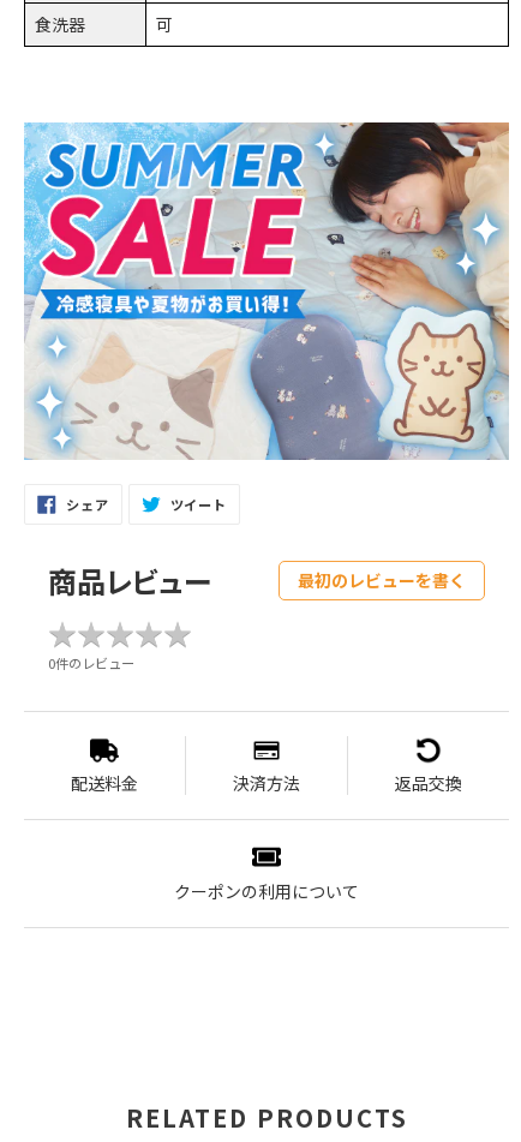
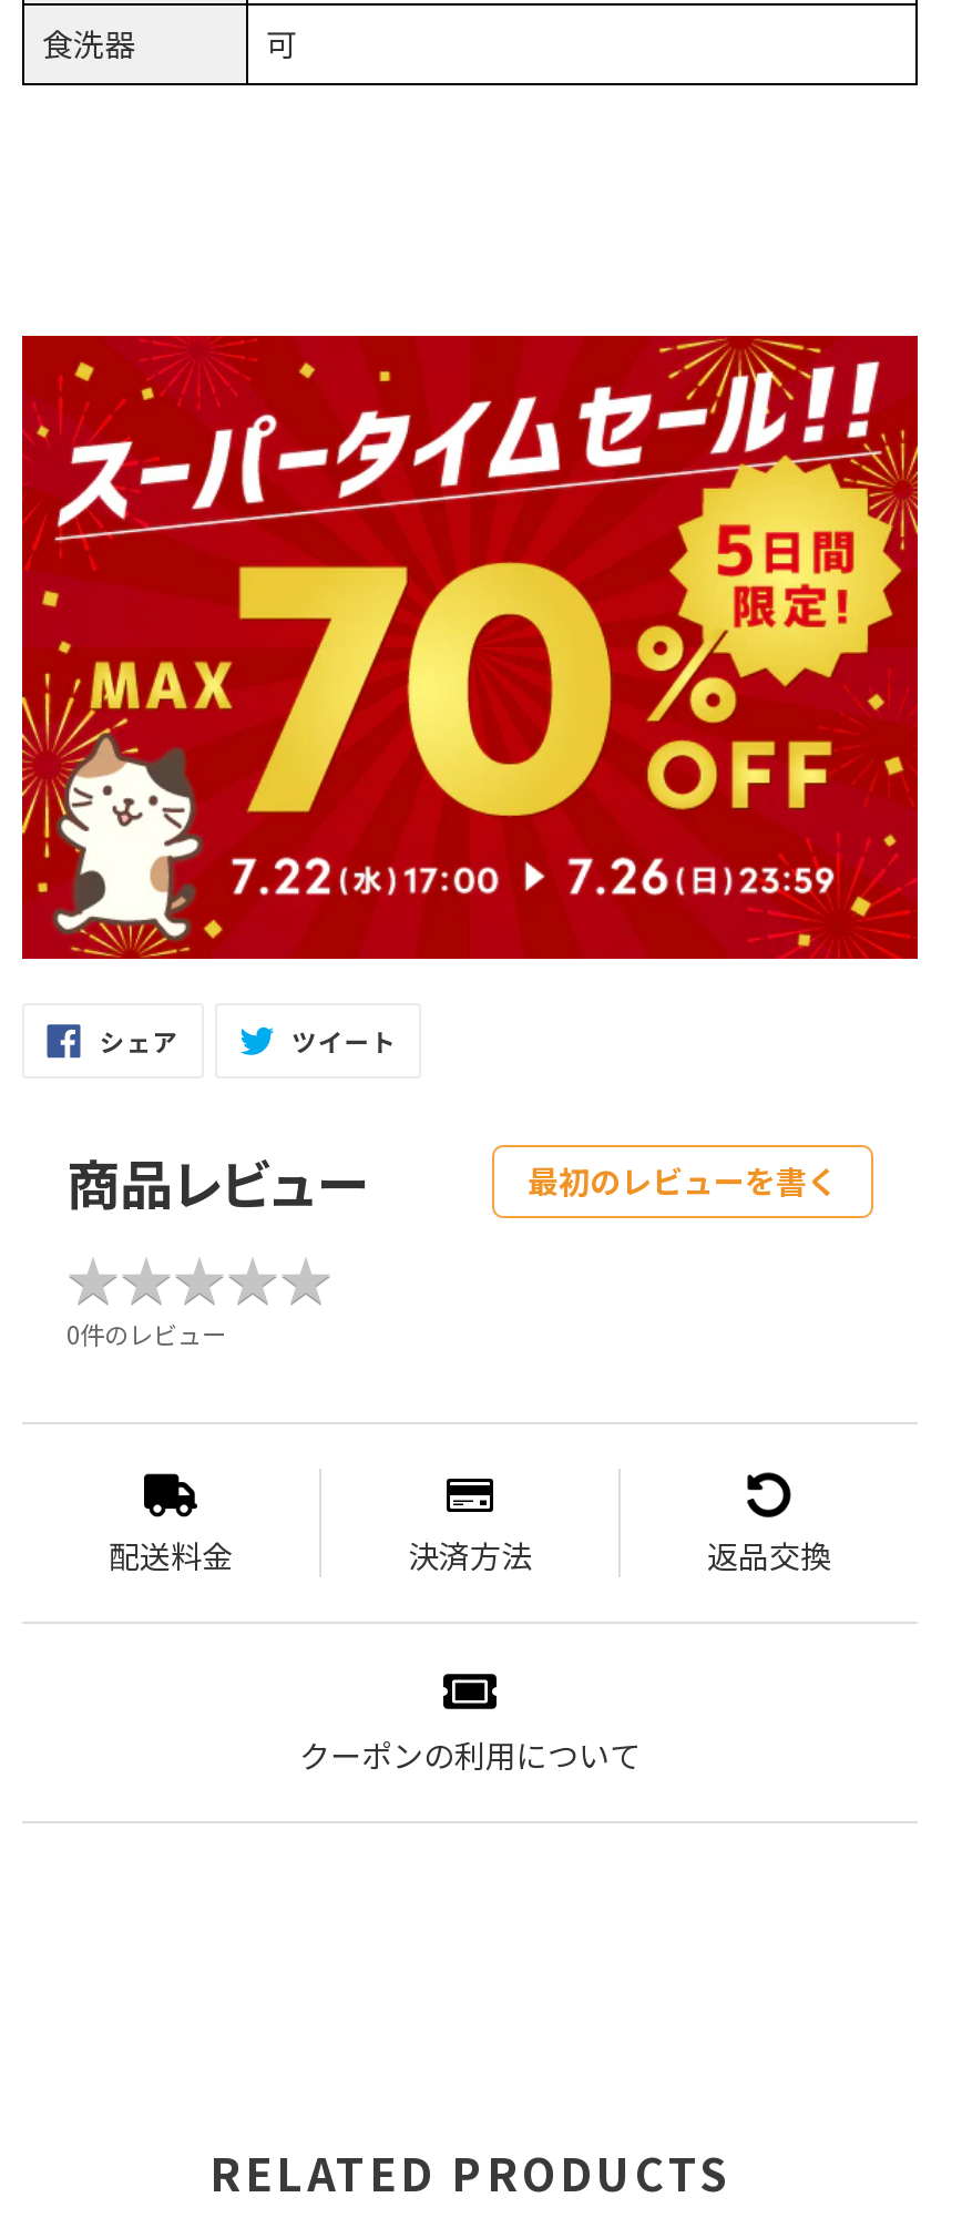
- [image]
+ [image]
